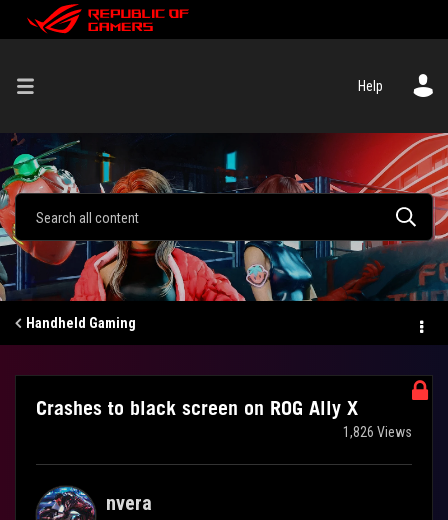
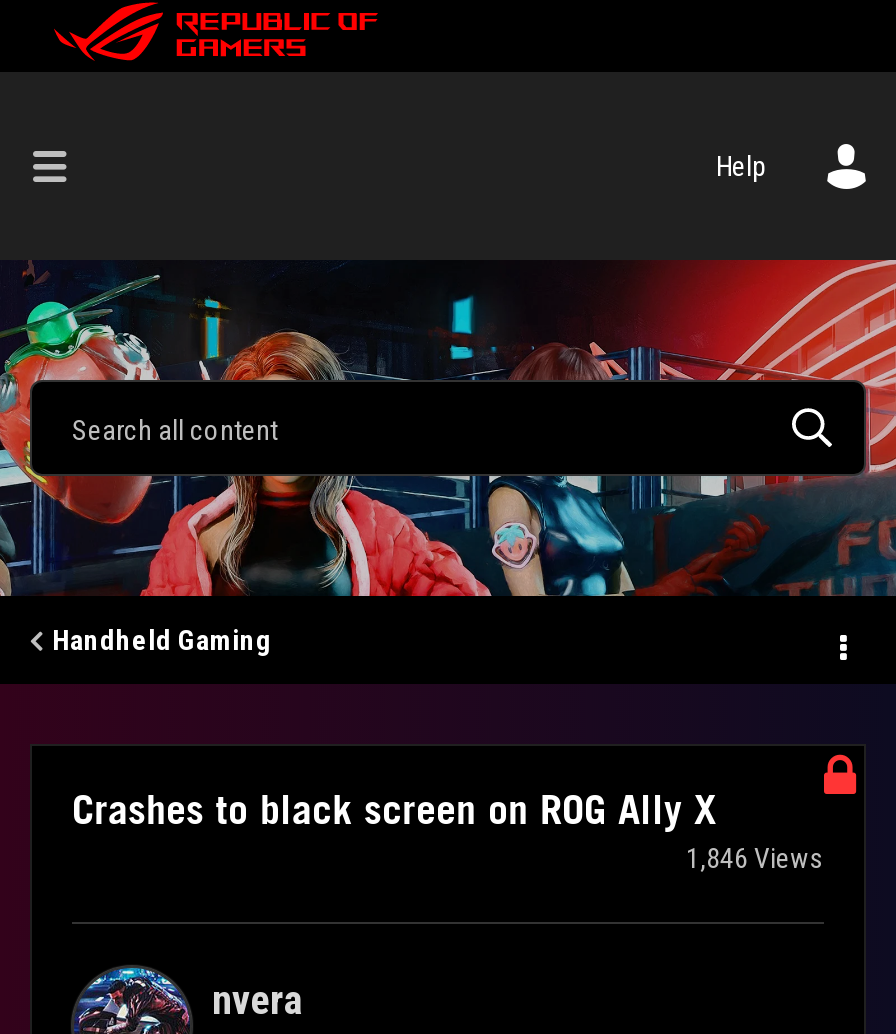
- 1,826 Views
+ 1,846 Views
